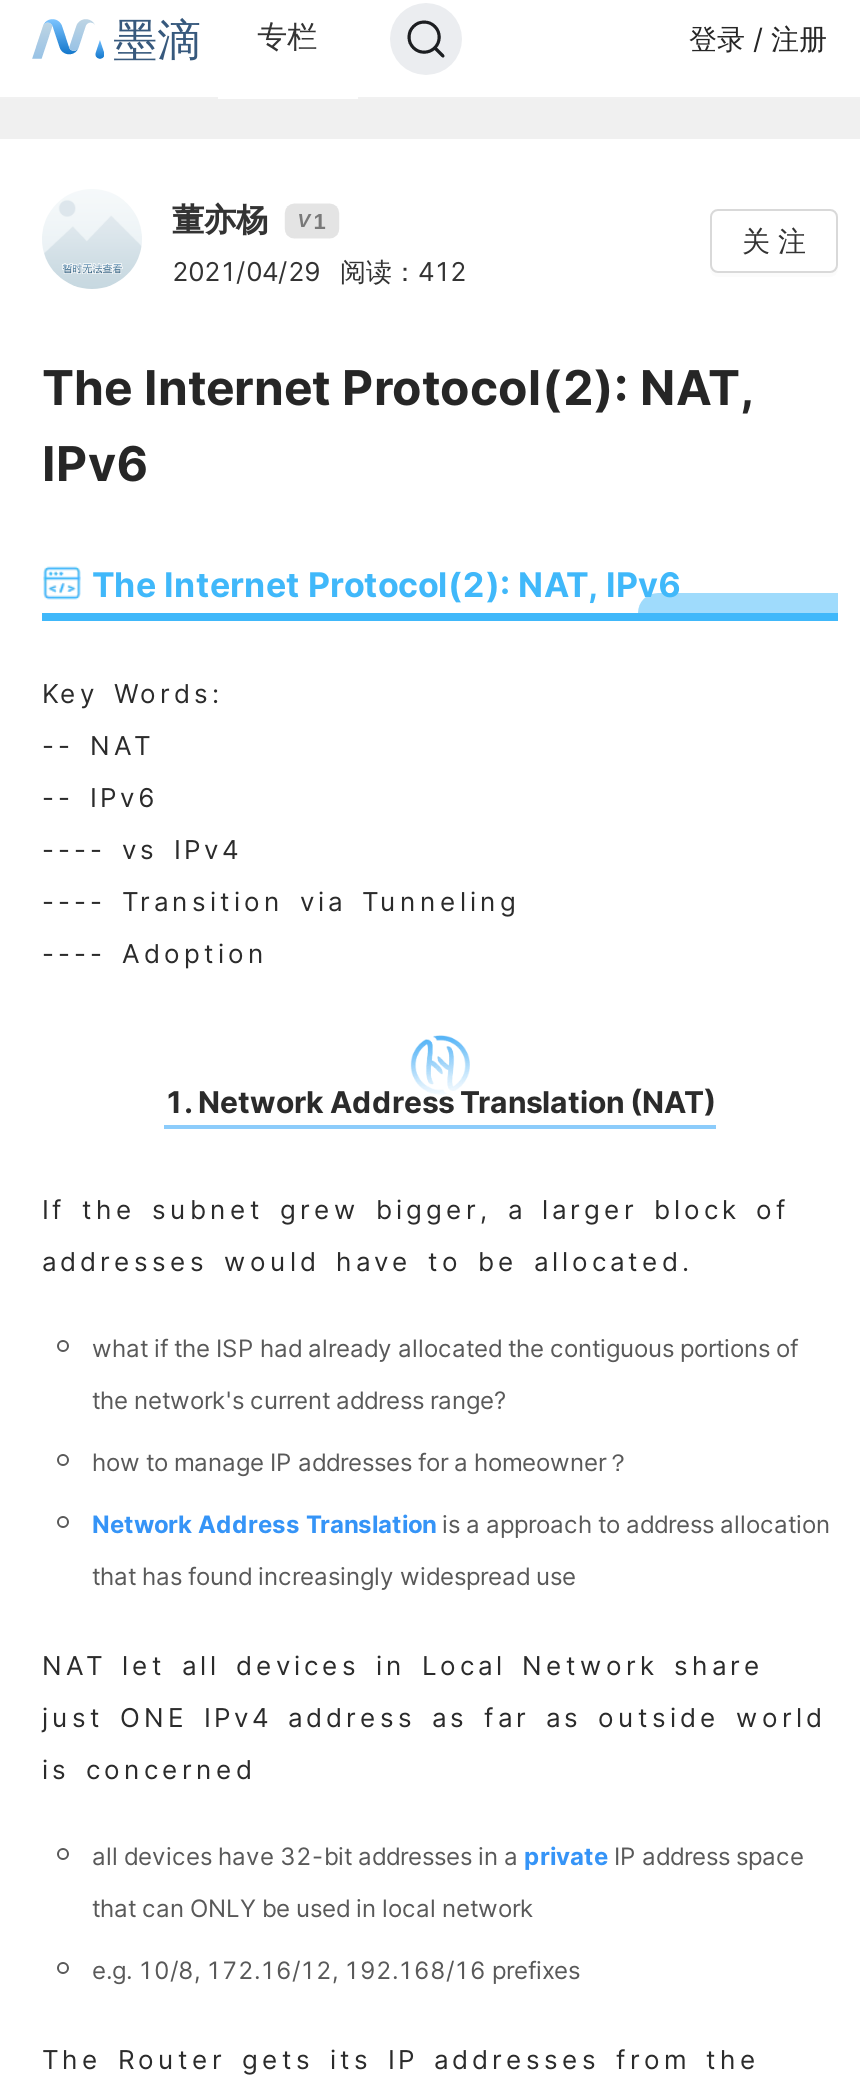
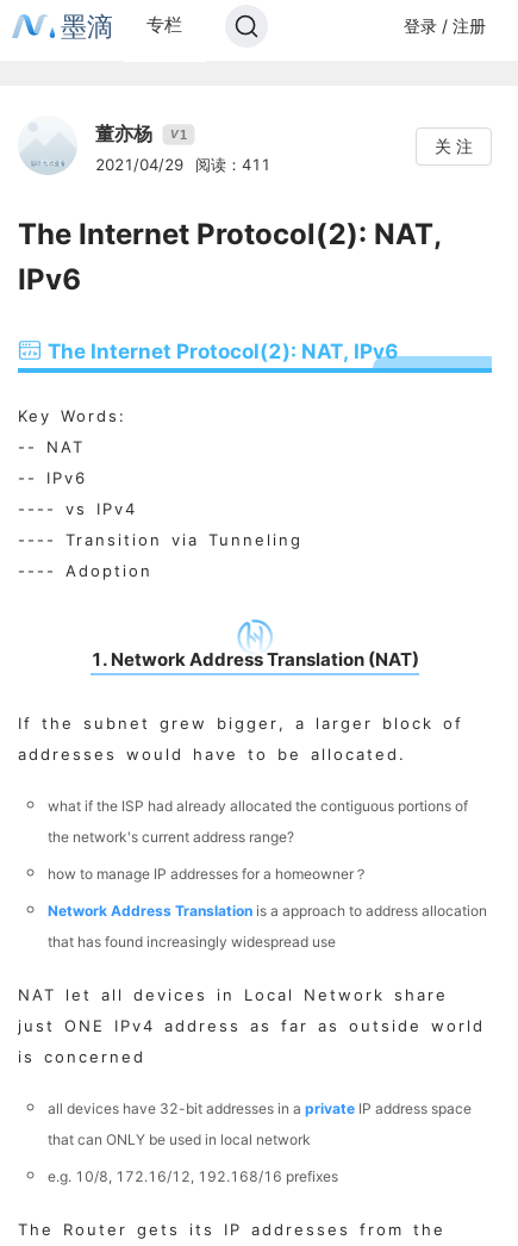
- 2021/04/29 阅读：412
+ 2021/04/29 阅读：411
